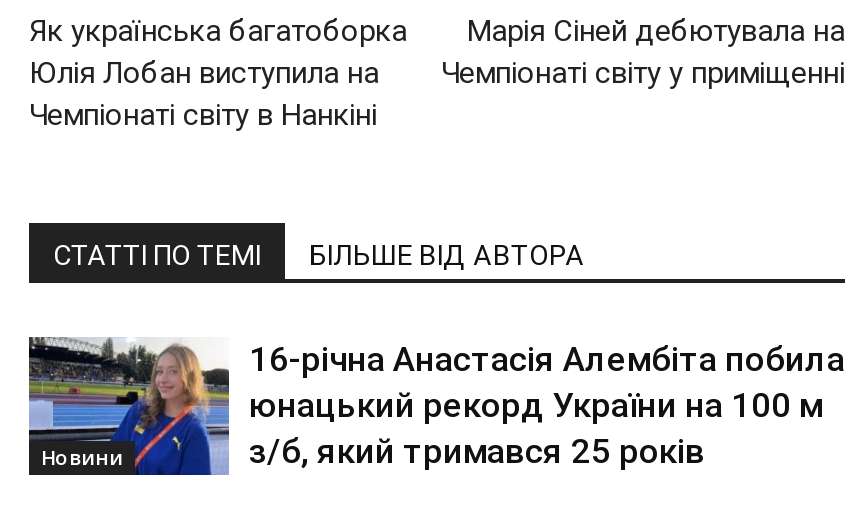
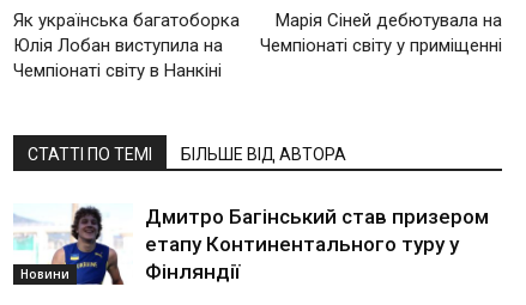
- [image]
- 16-річна Анастасія Алембіта побила
- юнацький рекорд України на 100 м
- з/б, який тримався 25 років
+ [image]
+ Дмитро Багінський став призером
+ етапу Континентального туру у
+ Фінляндії
